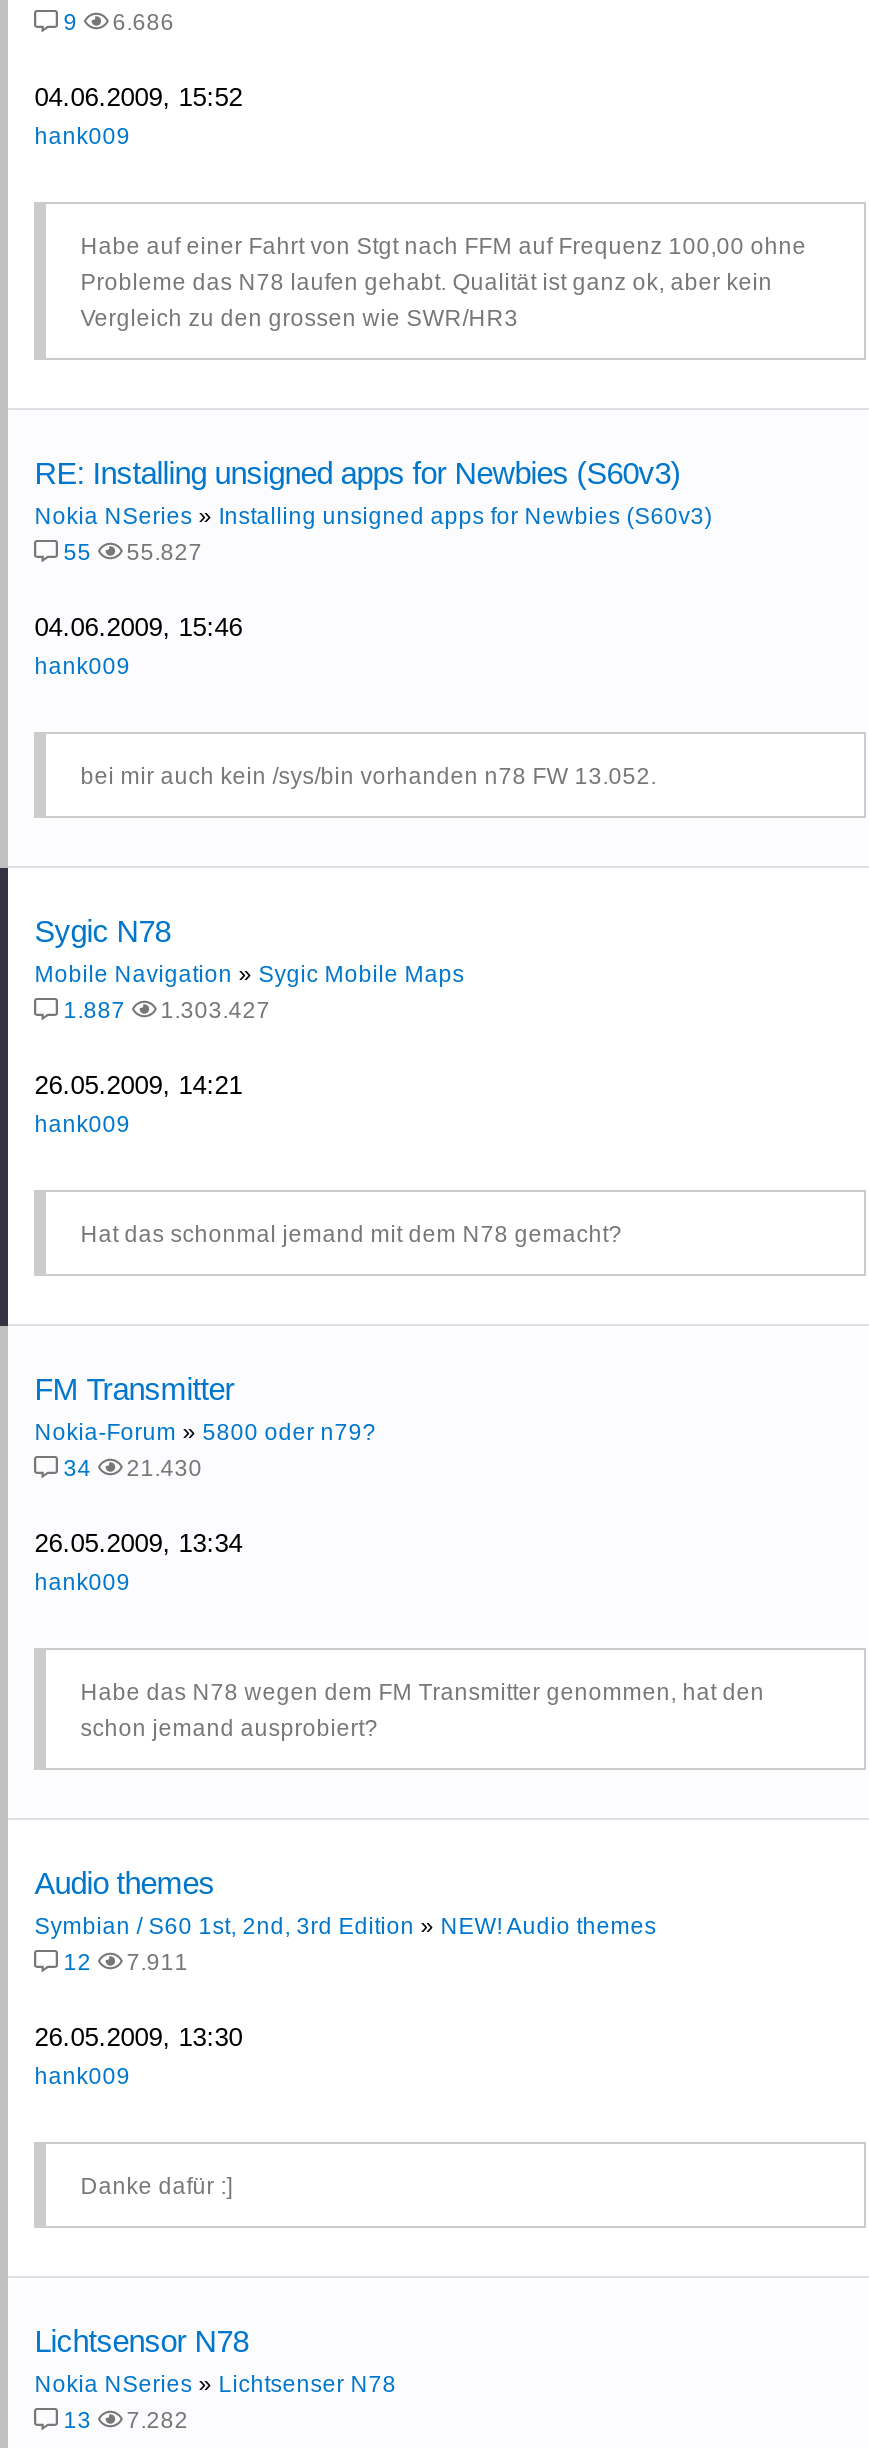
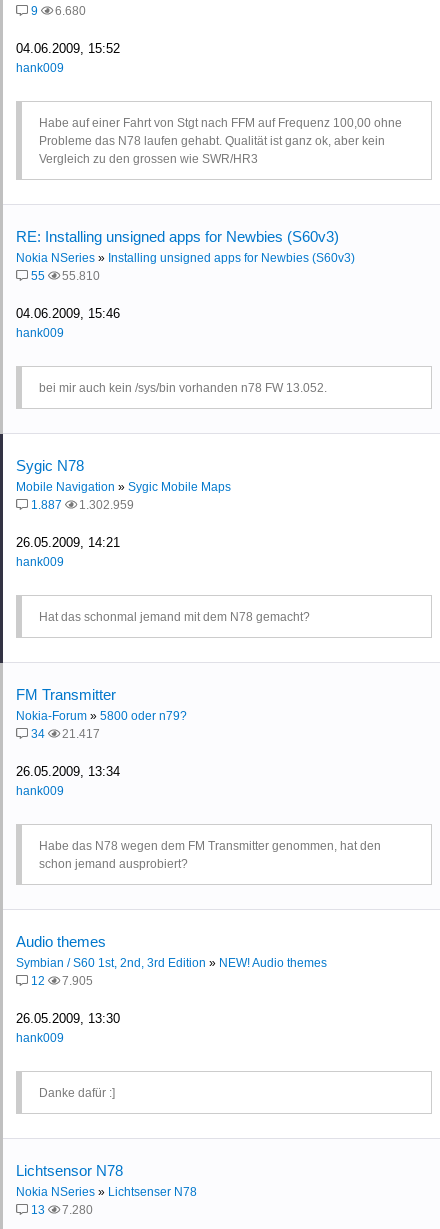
- 9 6.686
+ 9 6.680

- 55 55.827
+ 55 55.810

- 1.887 1.303.427
+ 1.887 1.302.959

- 34 21.430
+ 34 21.417

- 12 7.911
+ 12 7.905

- 13 7.282
+ 13 7.280
